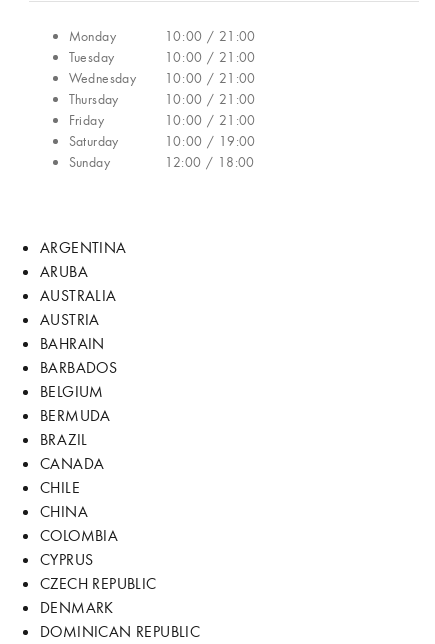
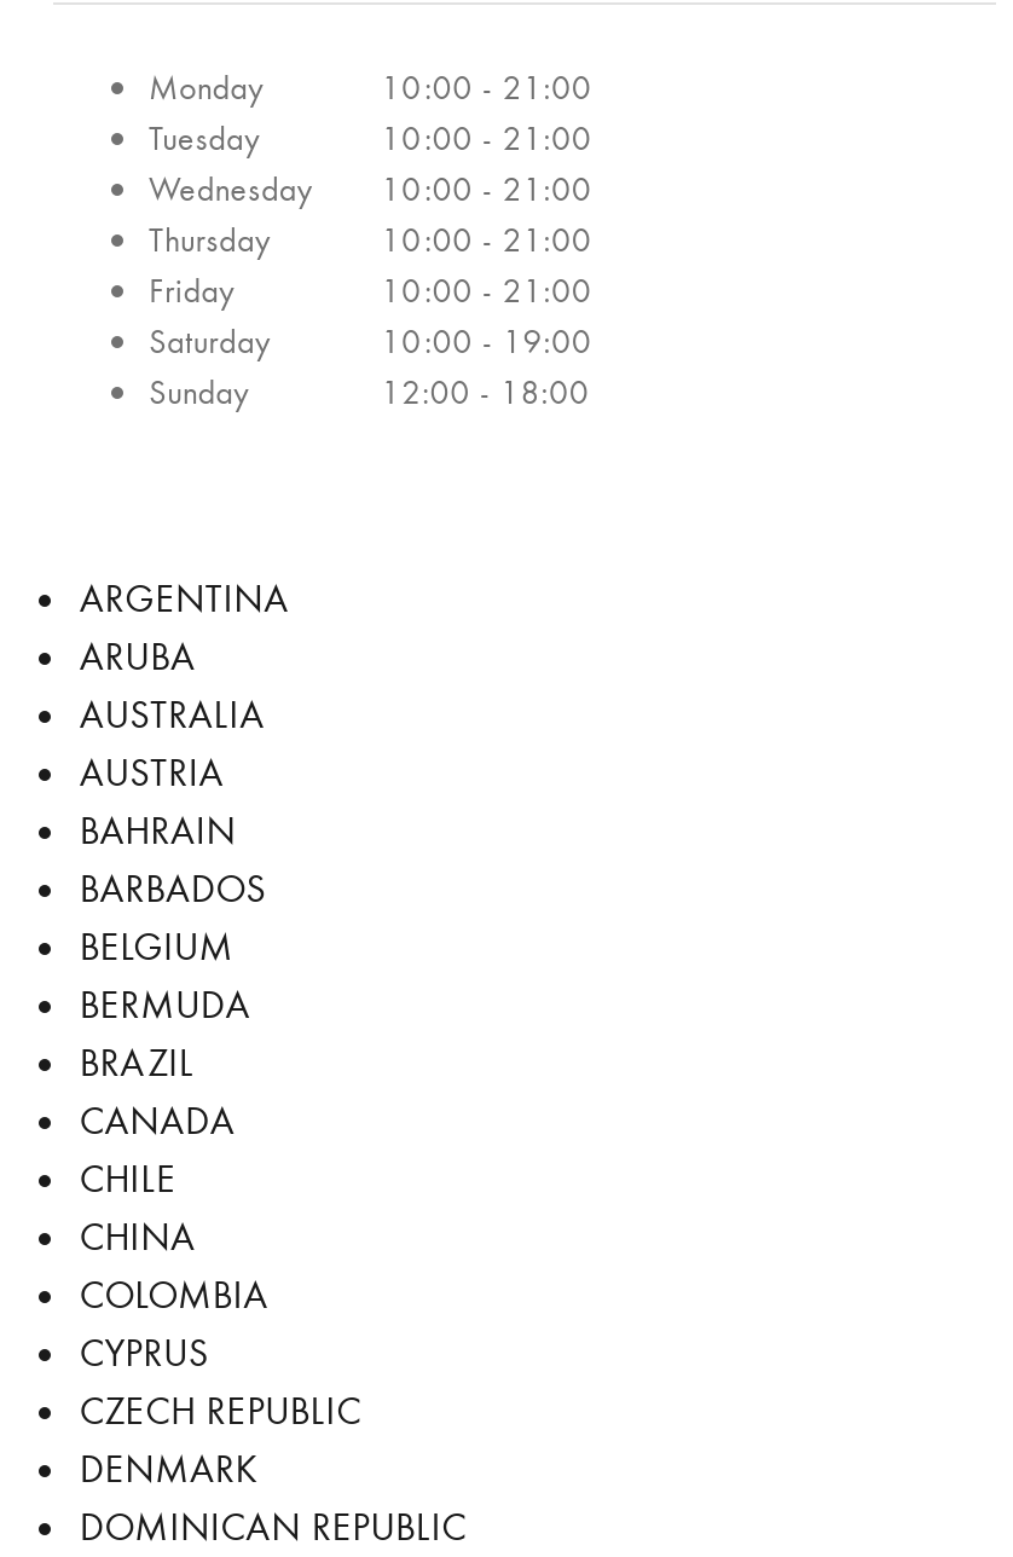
- 10:00 / 21:00
+ 10:00 - 21:00

- 10:00 / 21:00
+ 10:00 - 21:00

- Wednesday 10:00 / 21:00
+ Wednesday 10:00 - 21:00

- 10:00 / 21:00
+ 10:00 - 21:00

- 10:00 / 21:00
+ 10:00 - 21:00

- 10:00 / 19:00
+ 10:00 - 19:00

- 12:00 / 18:00
+ 12:00 - 18:00
